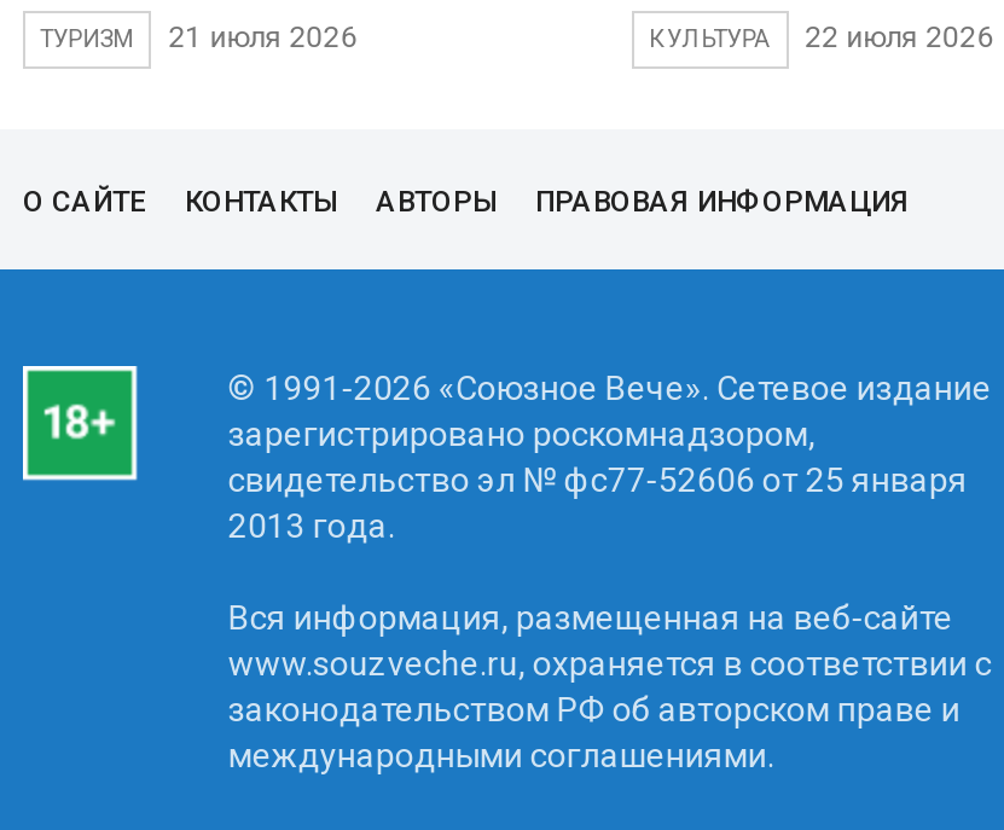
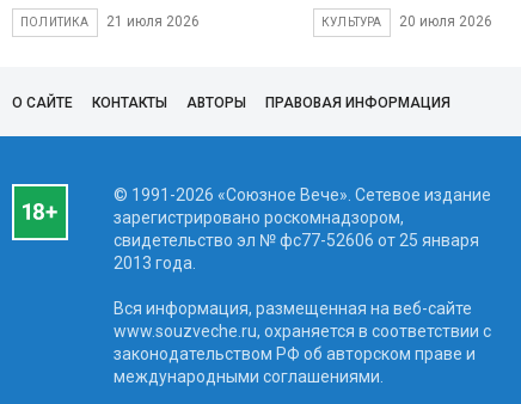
- ТУРИЗМ
+ ПОЛИТИКА

- КУЛЬТУРА 22 июля 2026
+ КУЛЬТУРА 20 июля 2026
